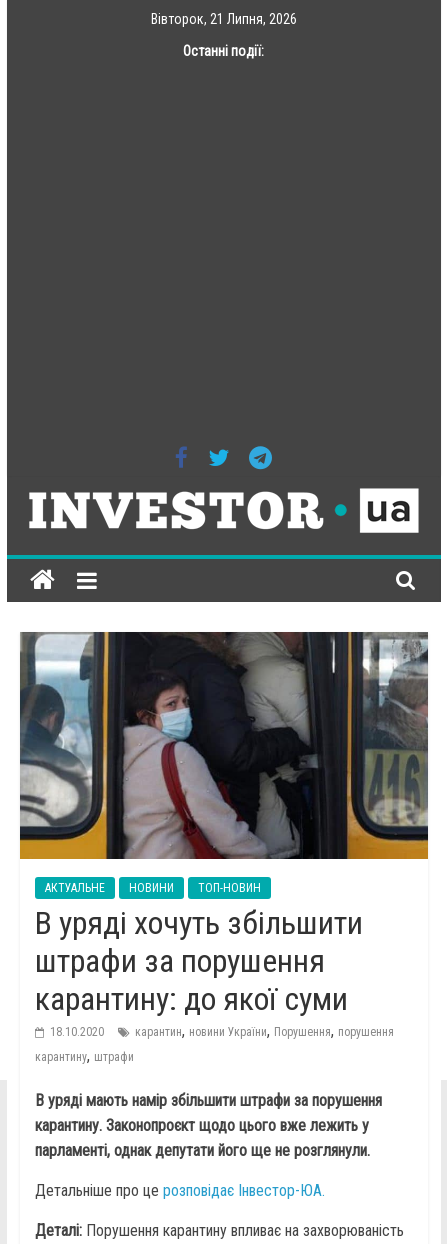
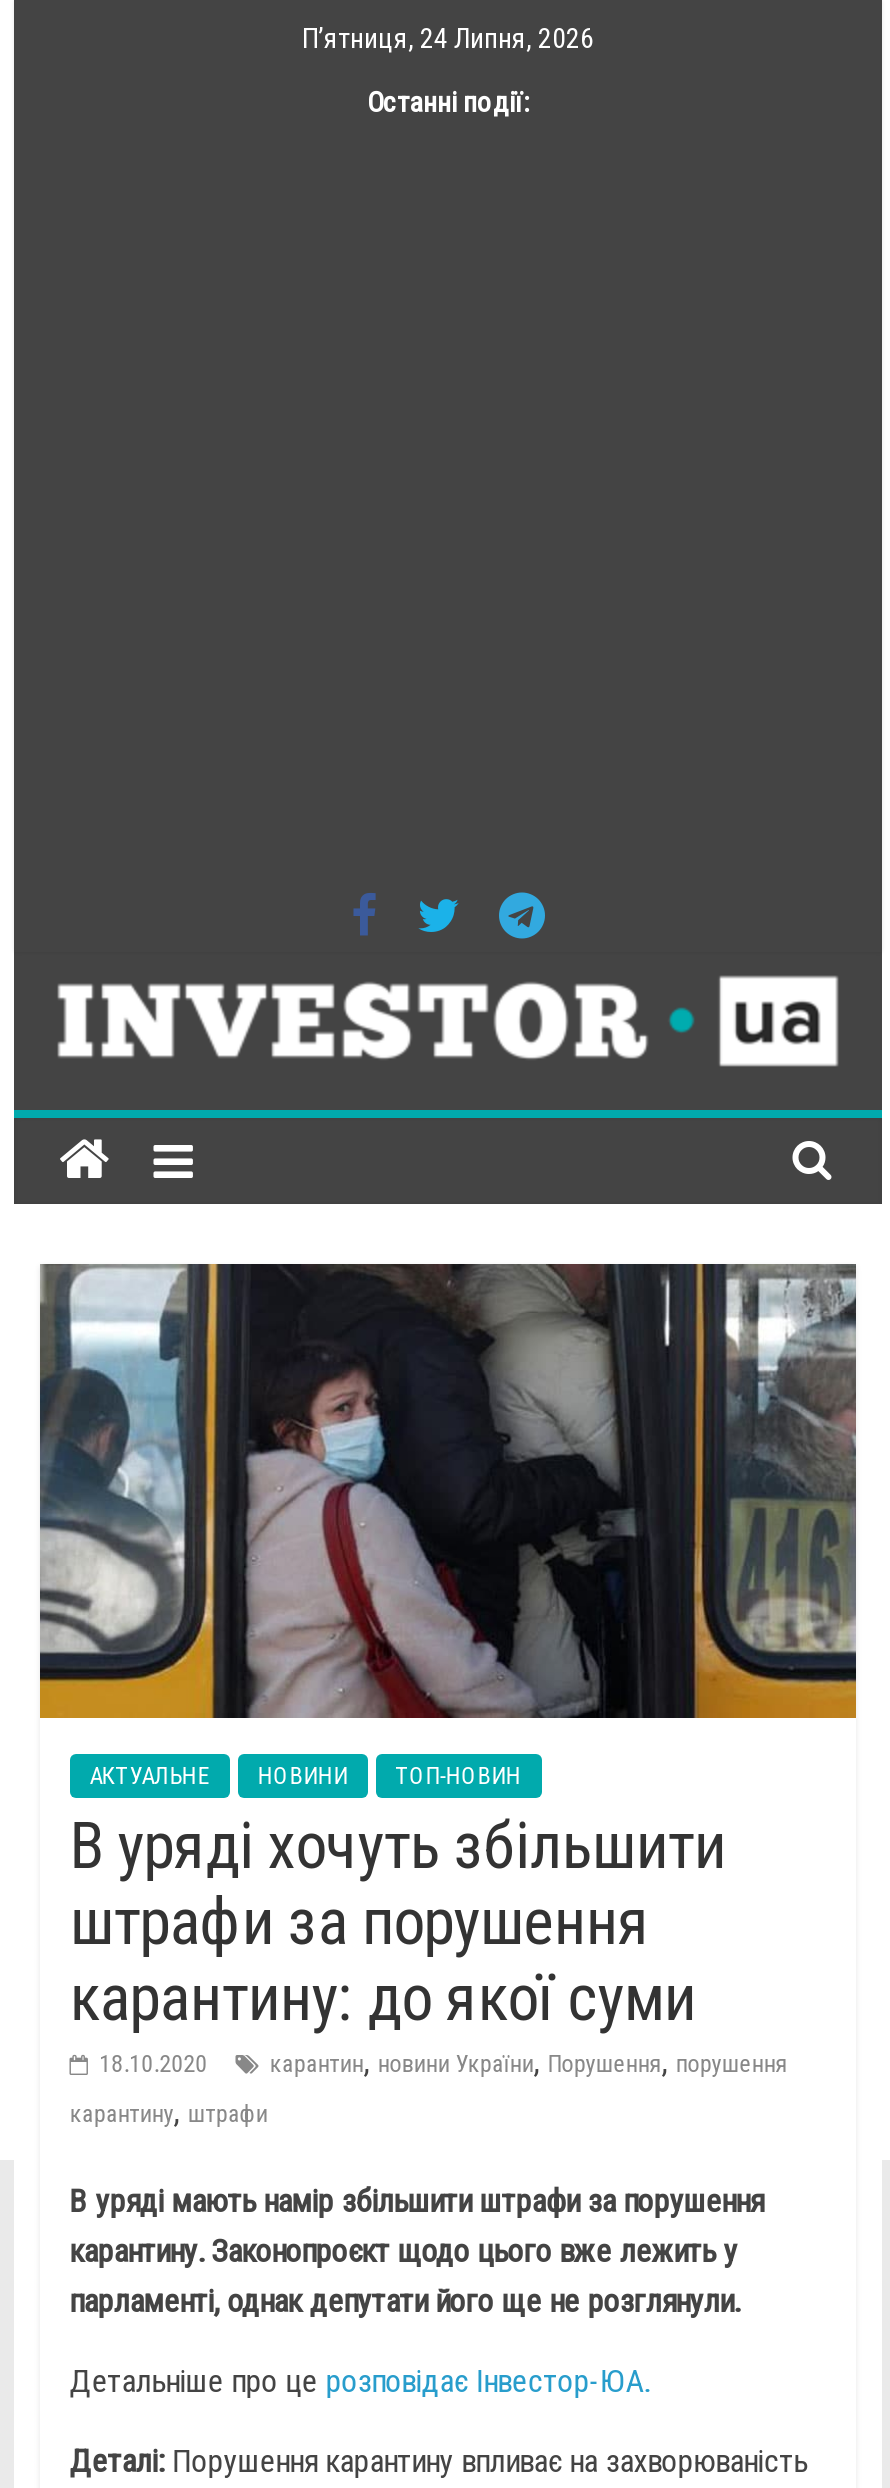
- Вівторок, 21 Липня, 2026
+ П’ятниця, 24 Липня, 2026
